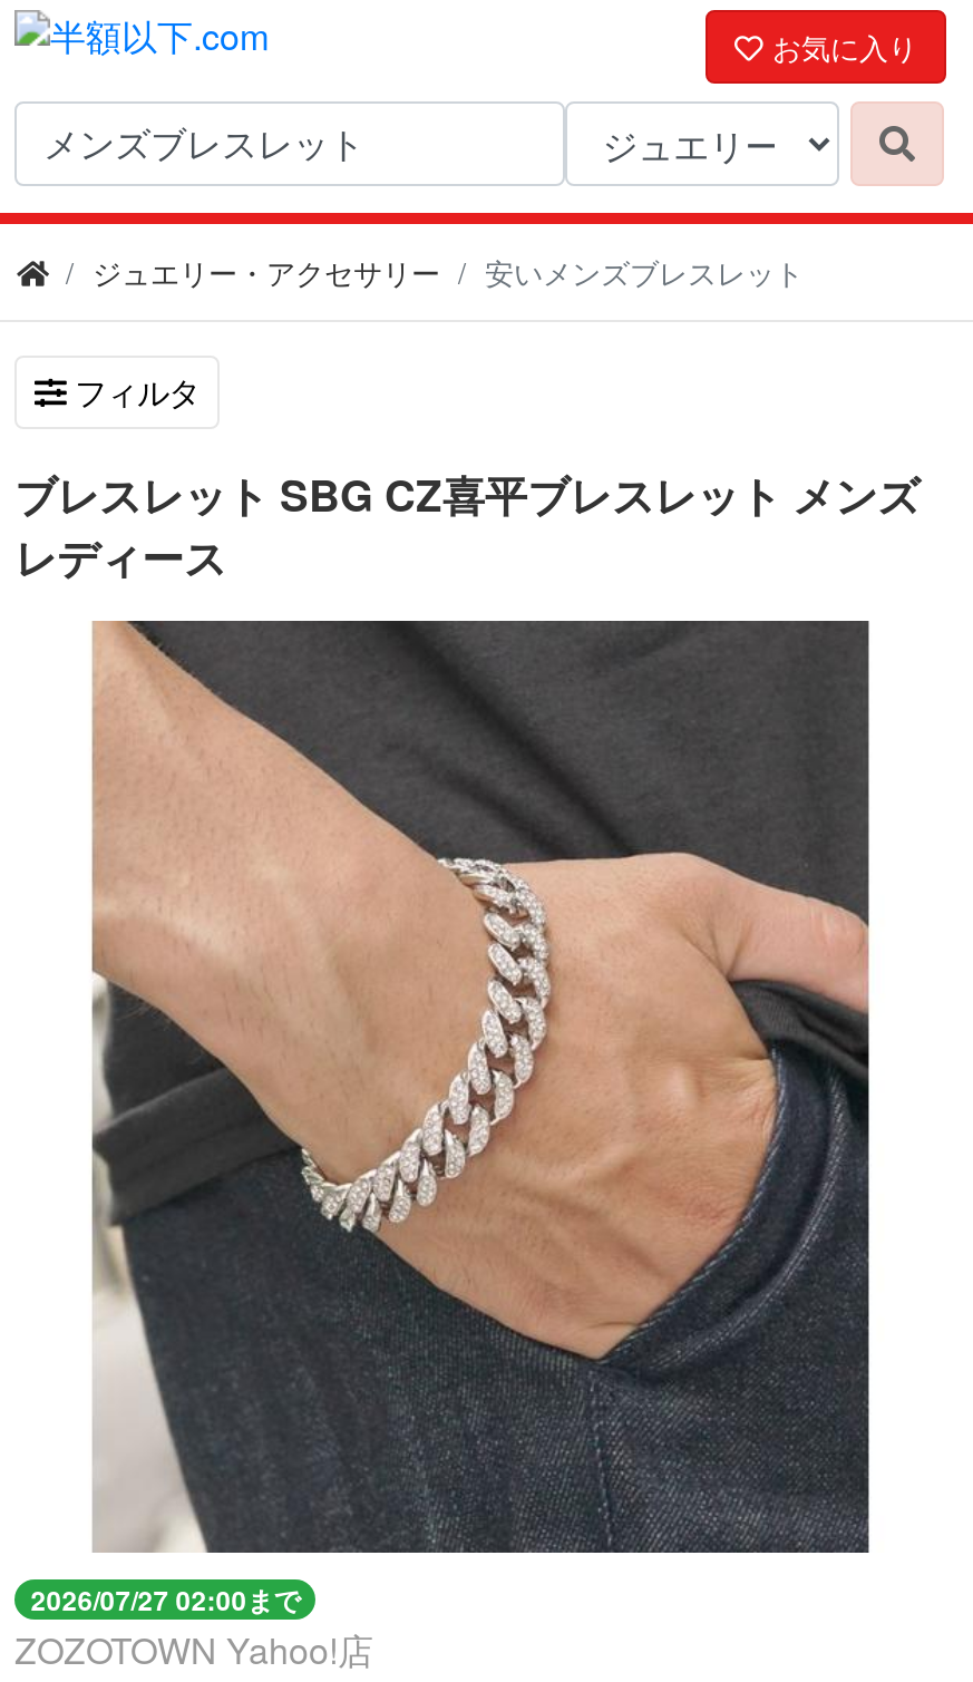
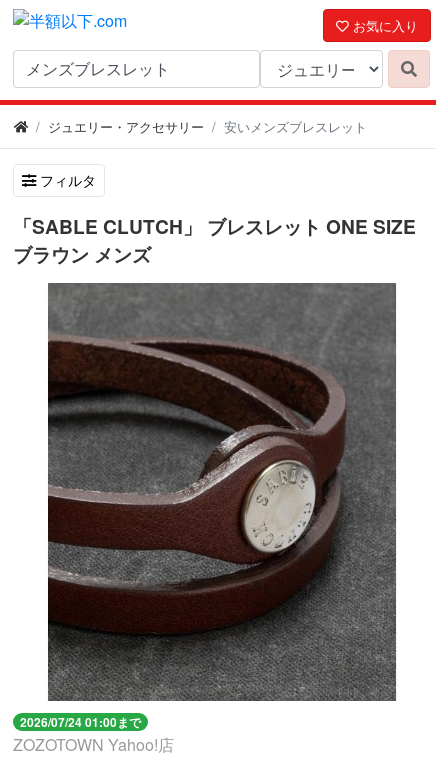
- ブレスレット SBG CZ喜平ブレスレット メンズ
- レディース
+ 「SABLE CLUTCH」 ブレスレット ONE SIZE
+ ブラウン メンズ

- [image]
- 2026/07/27 02:00まで
+ [image]
+ 2026/07/24 01:00まで
